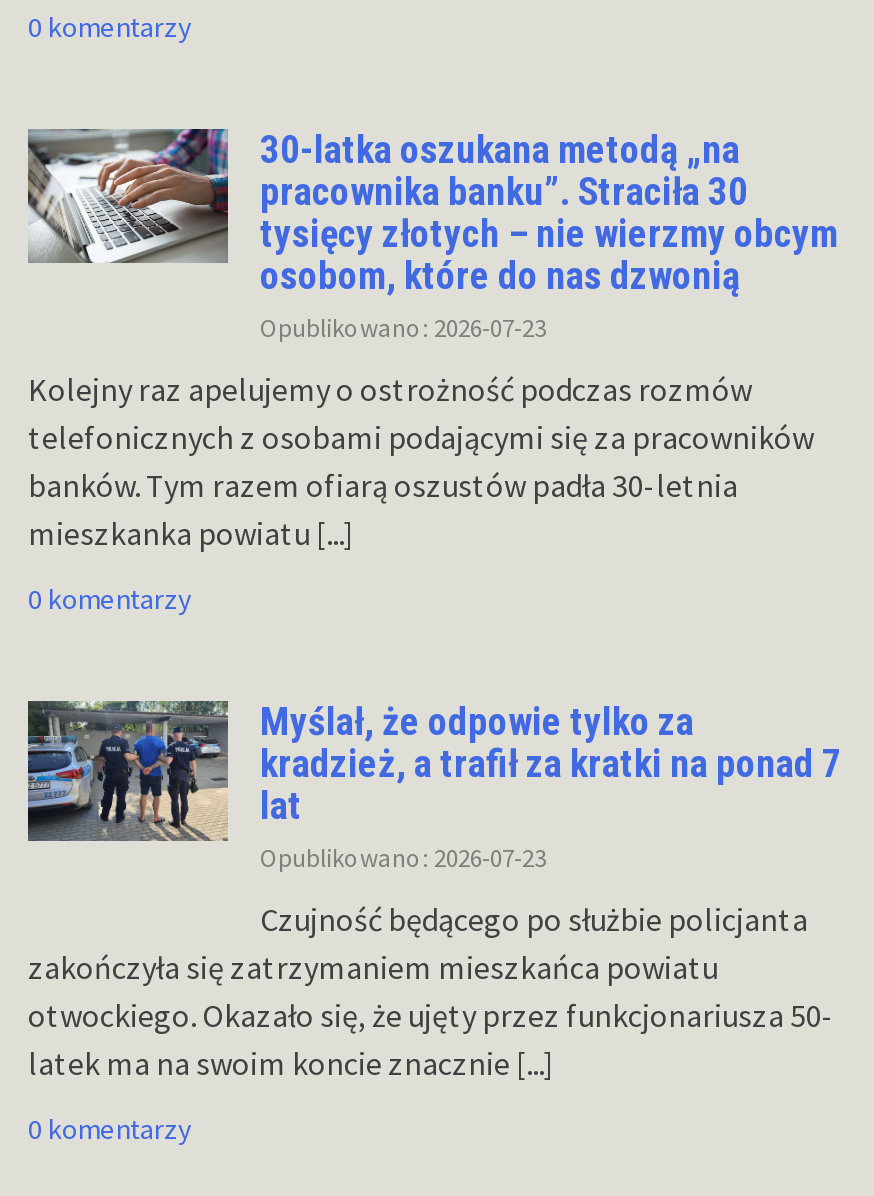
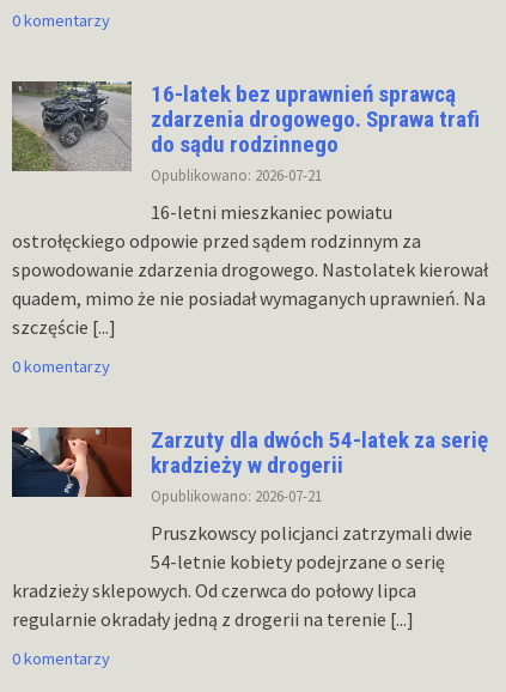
- [image]
- 30-latka oszukana metodą „na
- pracownika banku”. Straciła 30
- tysięcy złotych – nie wierzmy obcym
- osobom, które do nas dzwonią
- Opublikowano: 2026-07-23
+ [image]
+ 16-latek bez uprawnień sprawcą
+ zdarzenia drogowego. Sprawa trafi
+ do sądu rodzinnego
+ Opublikowano: 2026-07-21

- Kolejny raz apelujemy o ostrożność podczas rozmów
- telefonicznych z osobami podającymi się za pracowników
- banków. Tym razem ofiarą oszustów padła 30-letnia
- mieszkanka powiatu [...]
+ 16-letni mieszkaniec powiatu
+ ostrołęckiego odpowie przed sądem rodzinnym za
+ spowodowanie zdarzenia drogowego. Nastolatek kierował
+ quadem, mimo że nie posiadał wymaganych uprawnień. Na
+ szczęście [...]

- [image]
- Myślał, że odpowie tylko za
- kradzież, a trafił za kratki na ponad 7
- lat
- Opublikowano: 2026-07-23
+ [image]
+ Zarzuty dla dwóch 54-latek za serię
+ kradzieży w drogerii
+ Opublikowano: 2026-07-21

- Czujność będącego po służbie policjanta
- zakończyła się zatrzymaniem mieszkańca powiatu
- otwockiego. Okazało się, że ujęty przez funkcjonariusza 50-
- latek ma na swoim koncie znacznie [...]
+ Pruszkowscy policjanci zatrzymali dwie
+ 54-letnie kobiety podejrzane o serię
+ kradzieży sklepowych. Od czerwca do połowy lipca
+ regularnie okradały jedną z drogerii na terenie [...]
